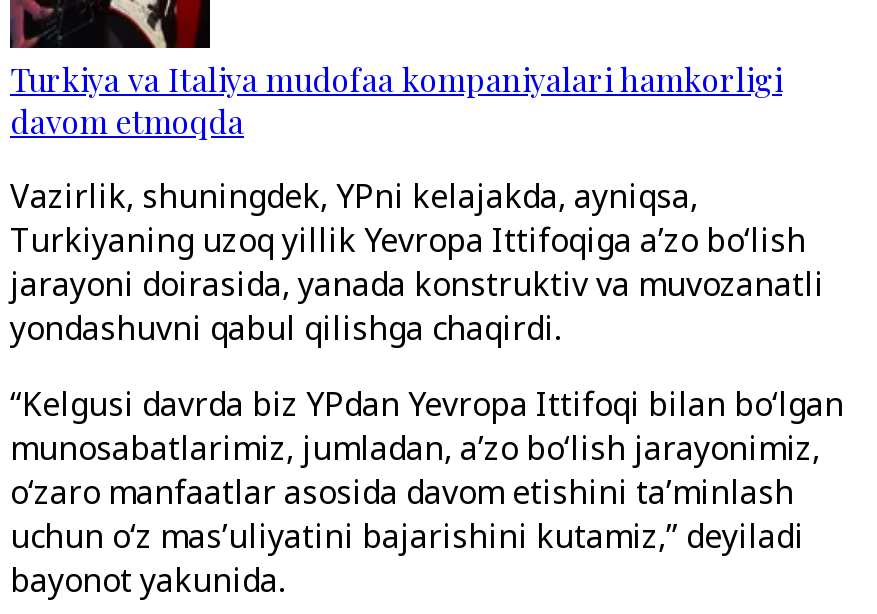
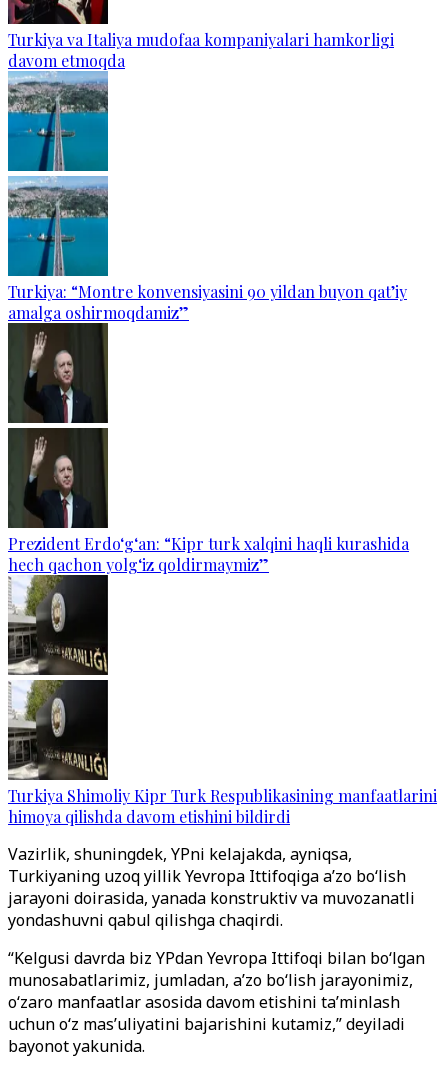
+ [image]
+ Turkiya: “Montre konvensiyasini 90 yildan buyon qat’iy
+ amalga oshirmoqdamiz”

+ [image]
+ Prezident Erdo‘g‘an: “Kipr turk xalqini haqli kurashida
+ hech qachon yolg‘iz qoldirmaymiz”

+ [image]
+ Turkiya Shimoliy Kipr Turk Respublikasining manfaatlarini
+ himoya qilishda davom etishini bildirdi
